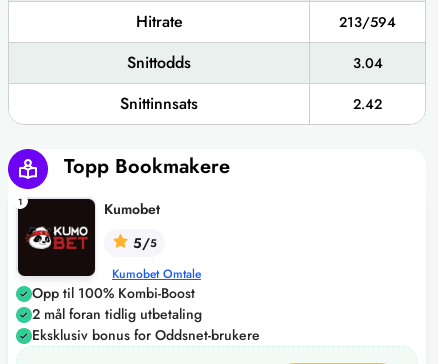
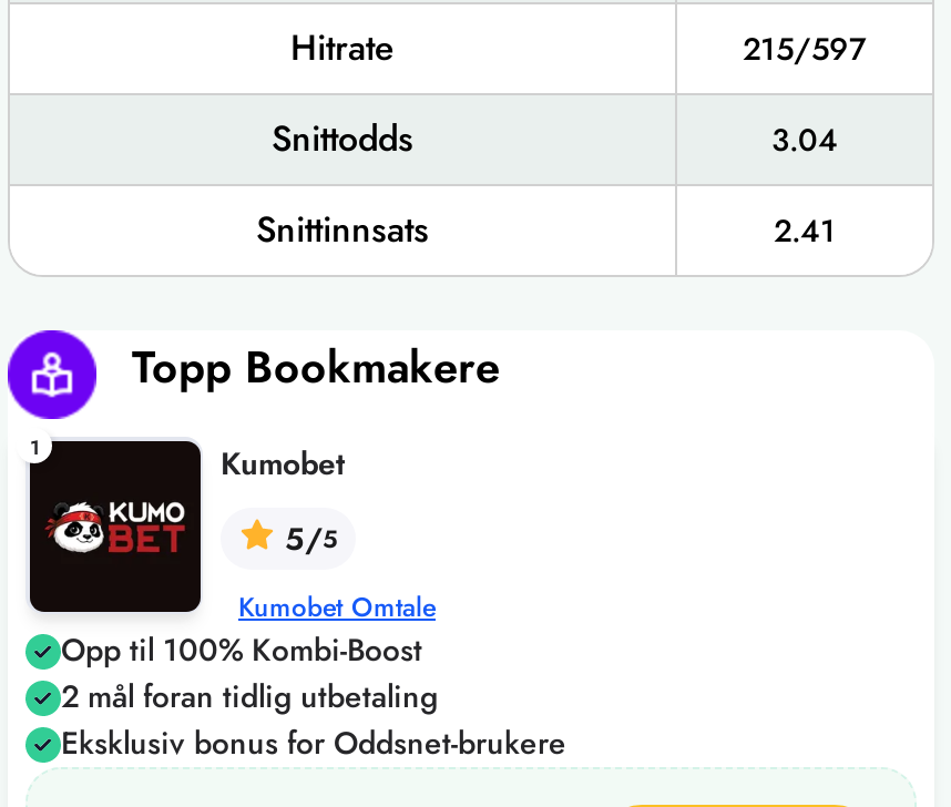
- 213/594
+ 215/597

- 2.42
+ 2.41
